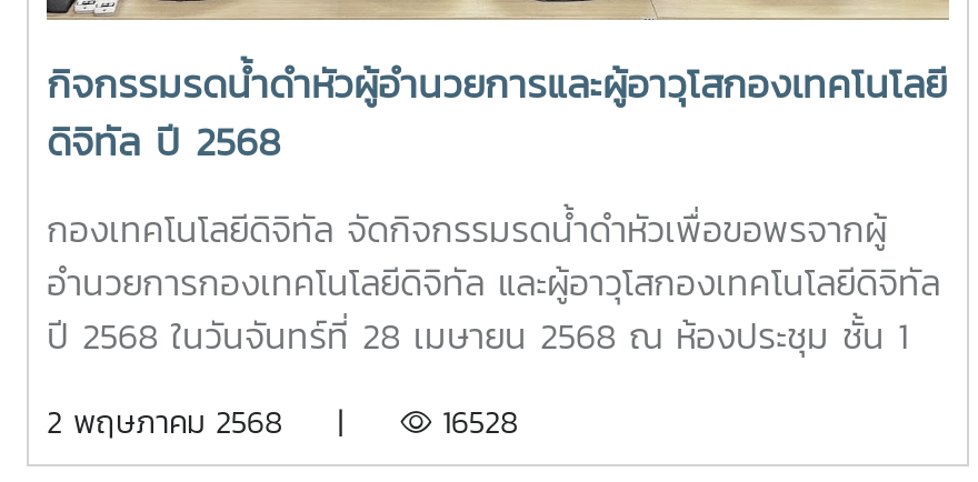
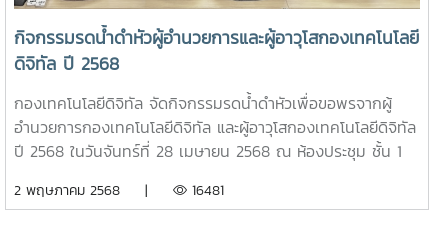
- 16528
+ 16481
